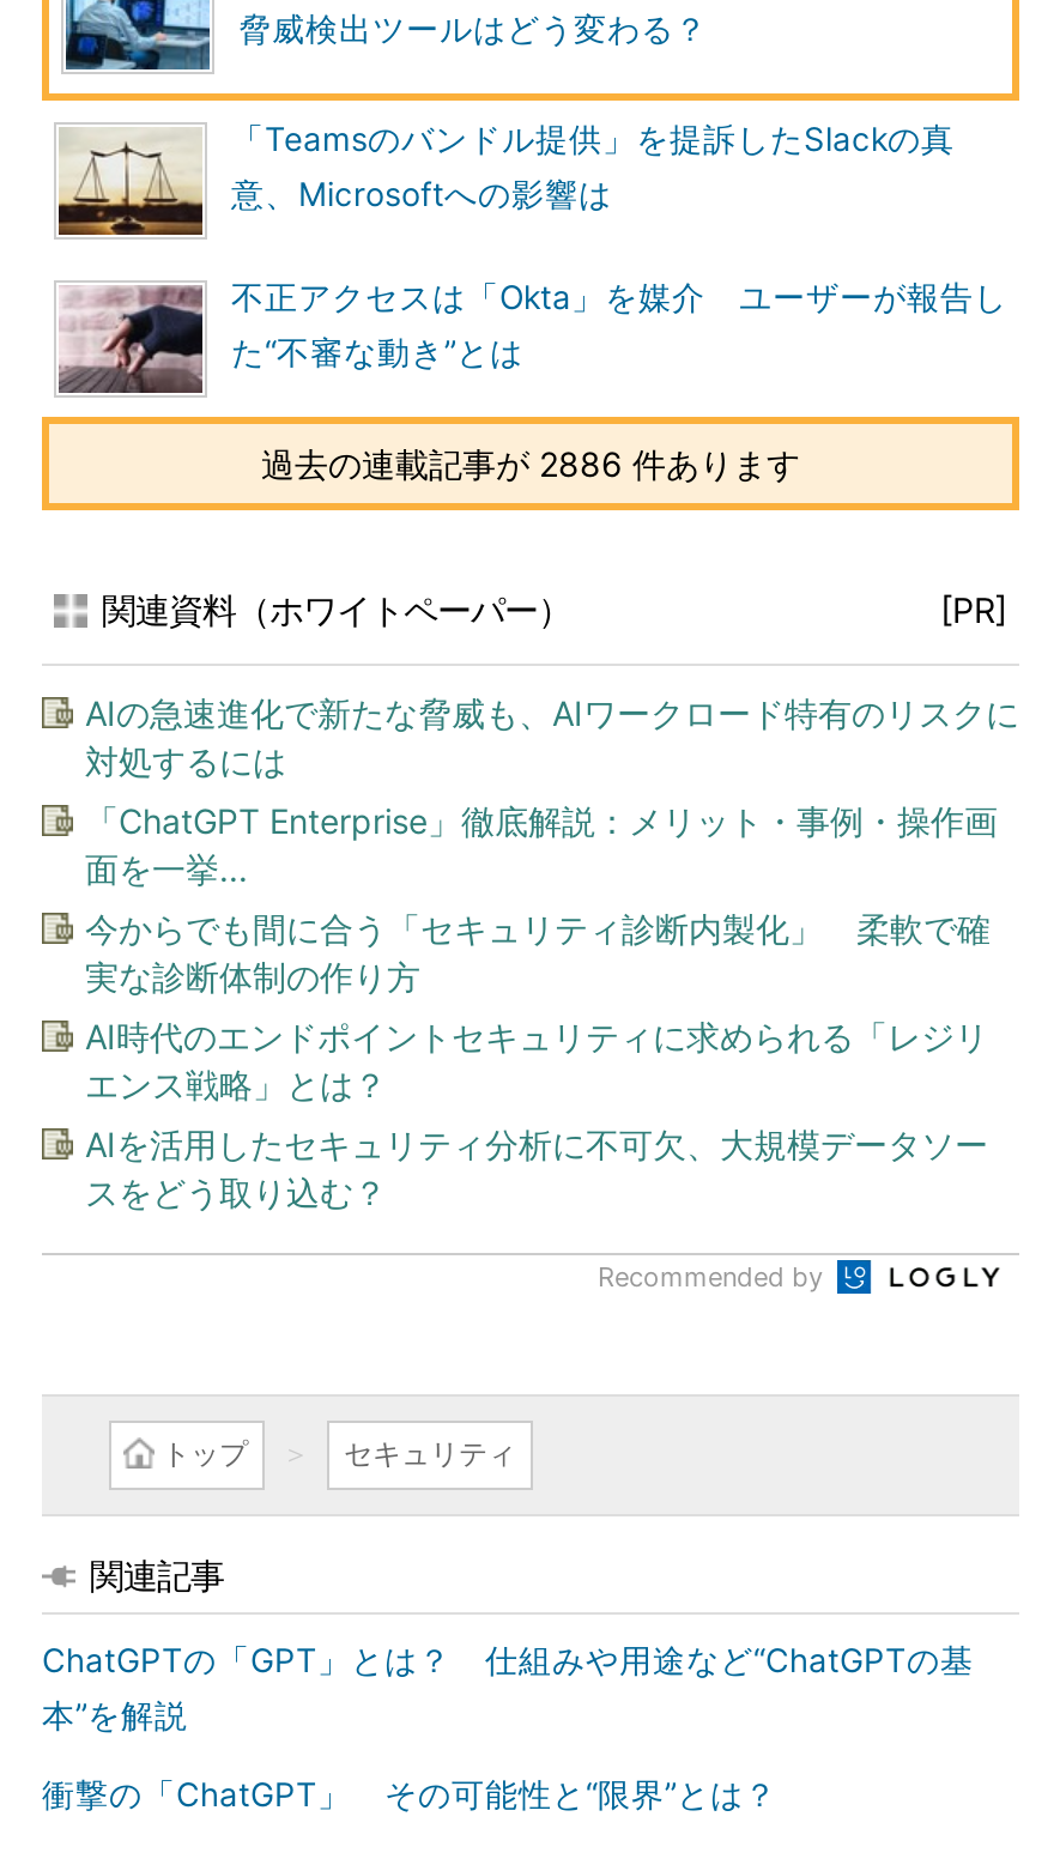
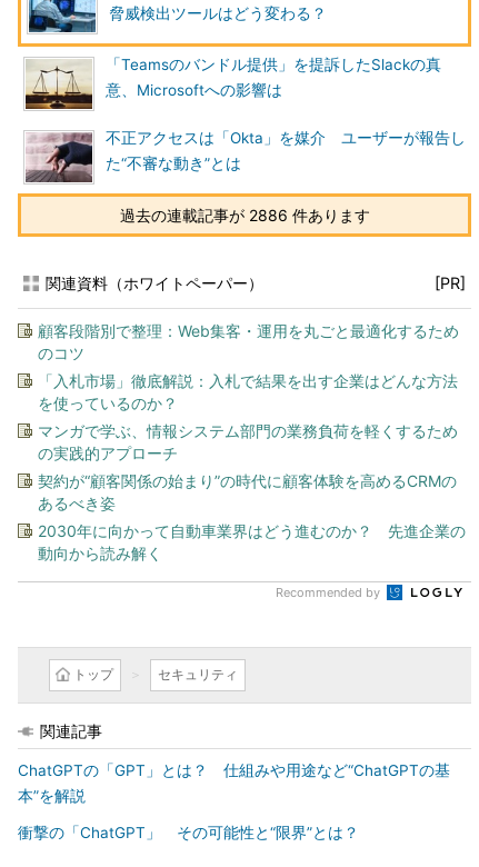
- AIの急速進化で新たな脅威も、AIワークロード特有のリスクに
- 対処するには
+ 顧客段階別で整理：Web集客・運用を丸ごと最適化するため
+ のコツ

- 「ChatGPT Enterprise」徹底解説：メリット・事例・操作画
- 面を一挙...
+ 「入札市場」徹底解説：入札で結果を出す企業はどんな方法
+ を使っているのか？

- 今からでも間に合う「セキュリティ診断内製化」 柔軟で確
- 実な診断体制の作り方
+ マンガで学ぶ、情報システム部門の業務負荷を軽くするため
+ の実践的アプローチ

- AI時代のエンドポイントセキュリティに求められる「レジリ
- エンス戦略」とは？
+ 契約が“顧客関係の始まり”の時代に顧客体験を高めるCRMの
+ あるべき姿

- AIを活用したセキュリティ分析に不可欠、大規模データソー
- スをどう取り込む？
+ 2030年に向かって自動車業界はどう進むのか？ 先進企業の
+ 動向から読み解く
